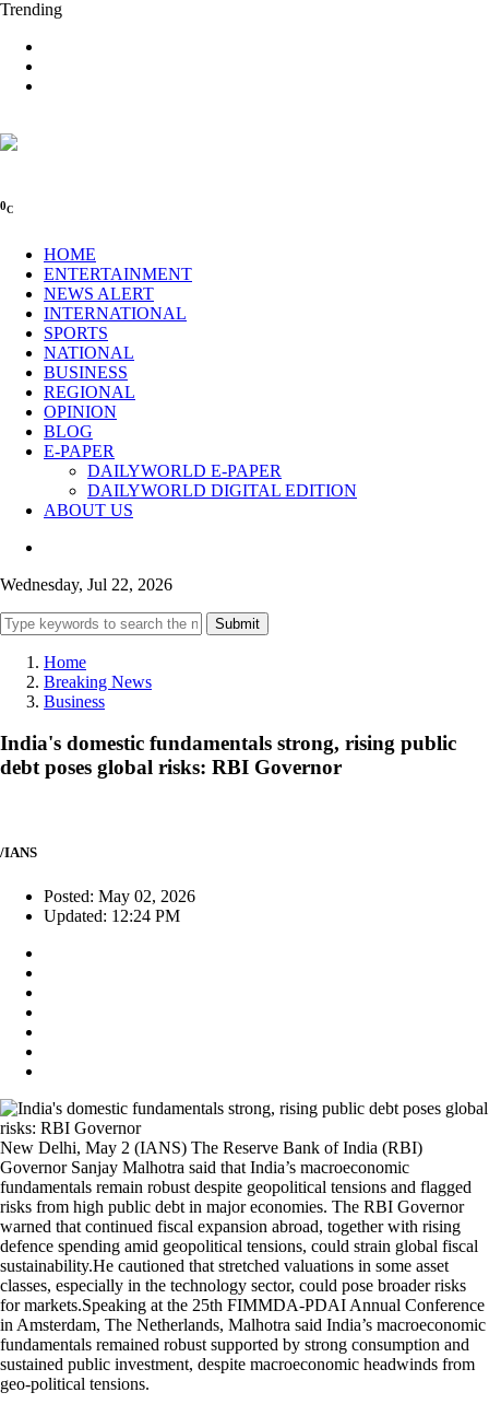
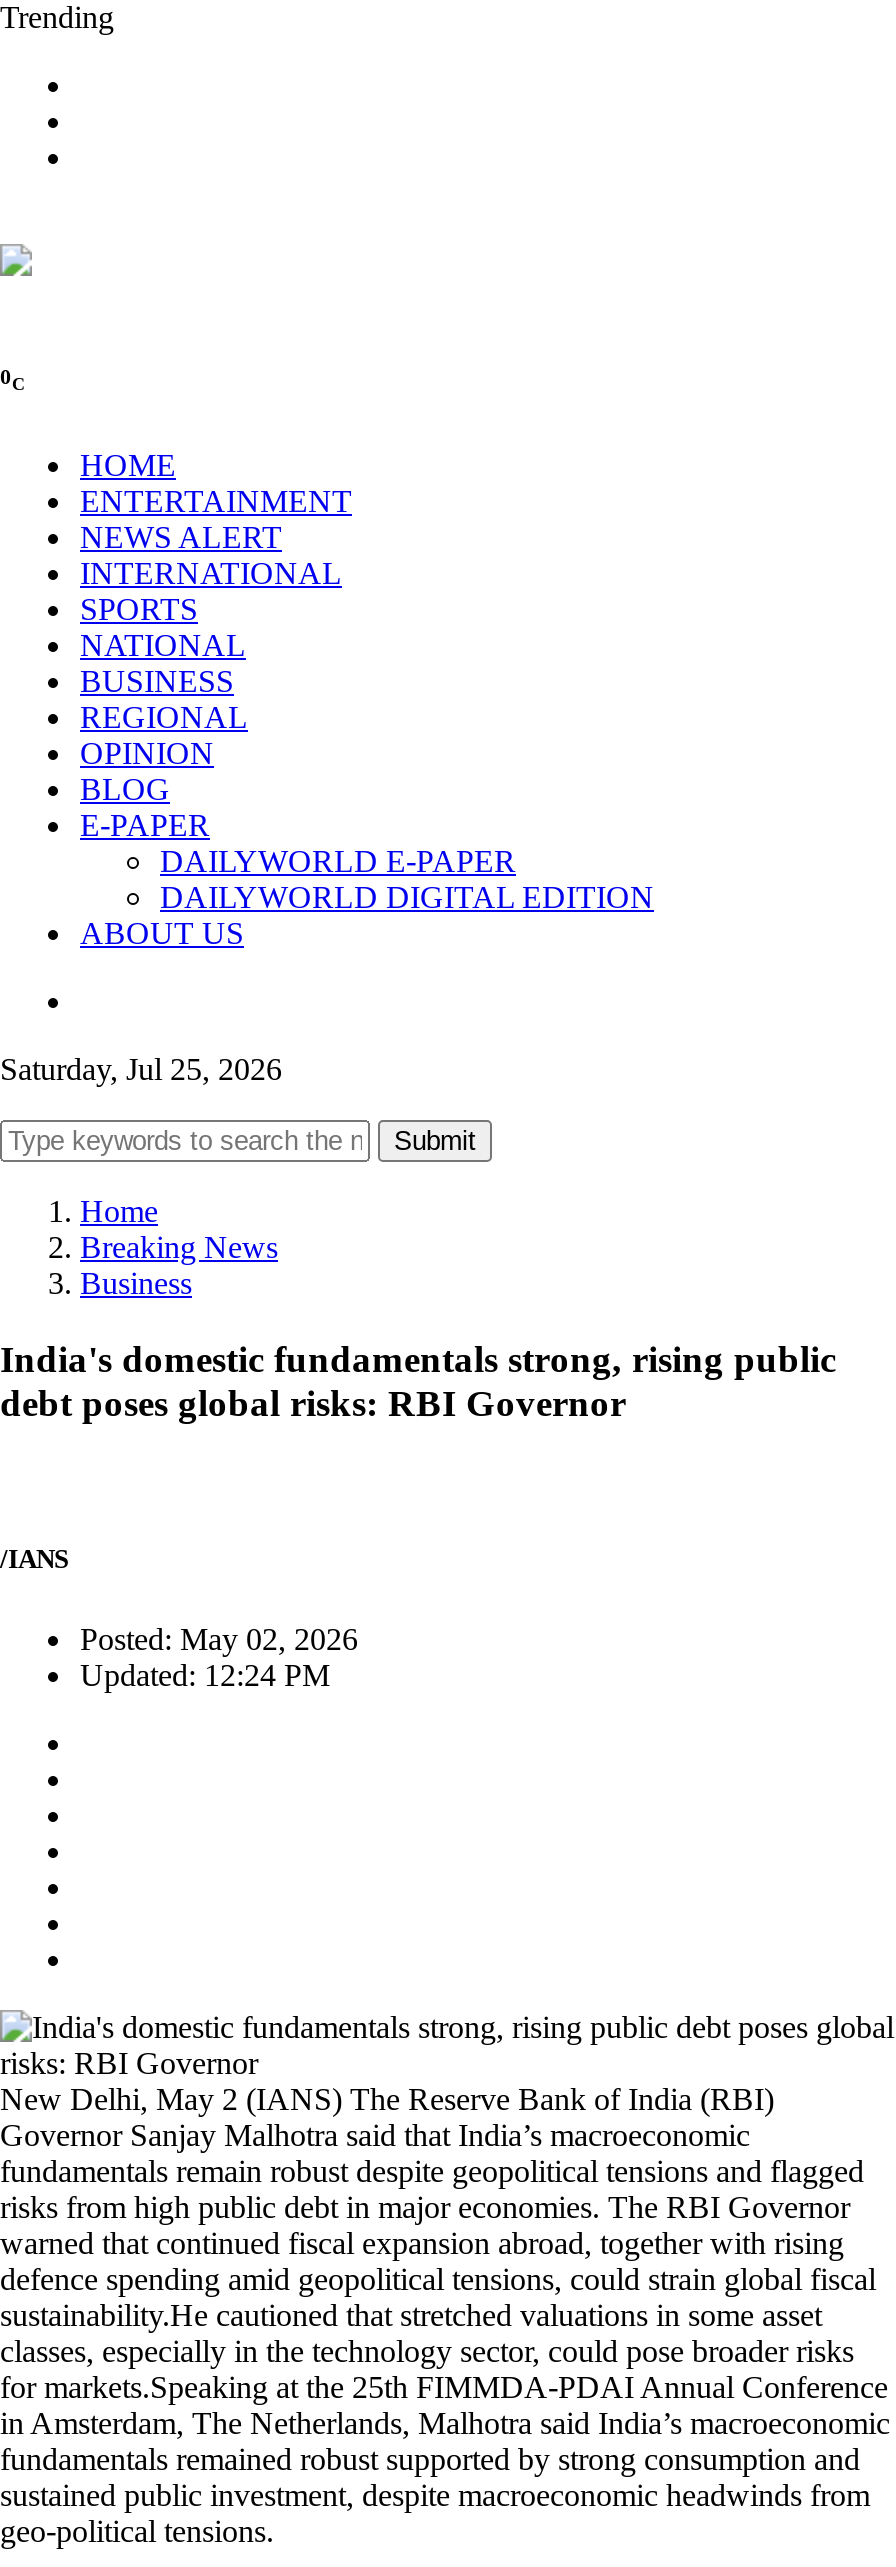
- Wednesday, Jul 22, 2026
+ Saturday, Jul 25, 2026
